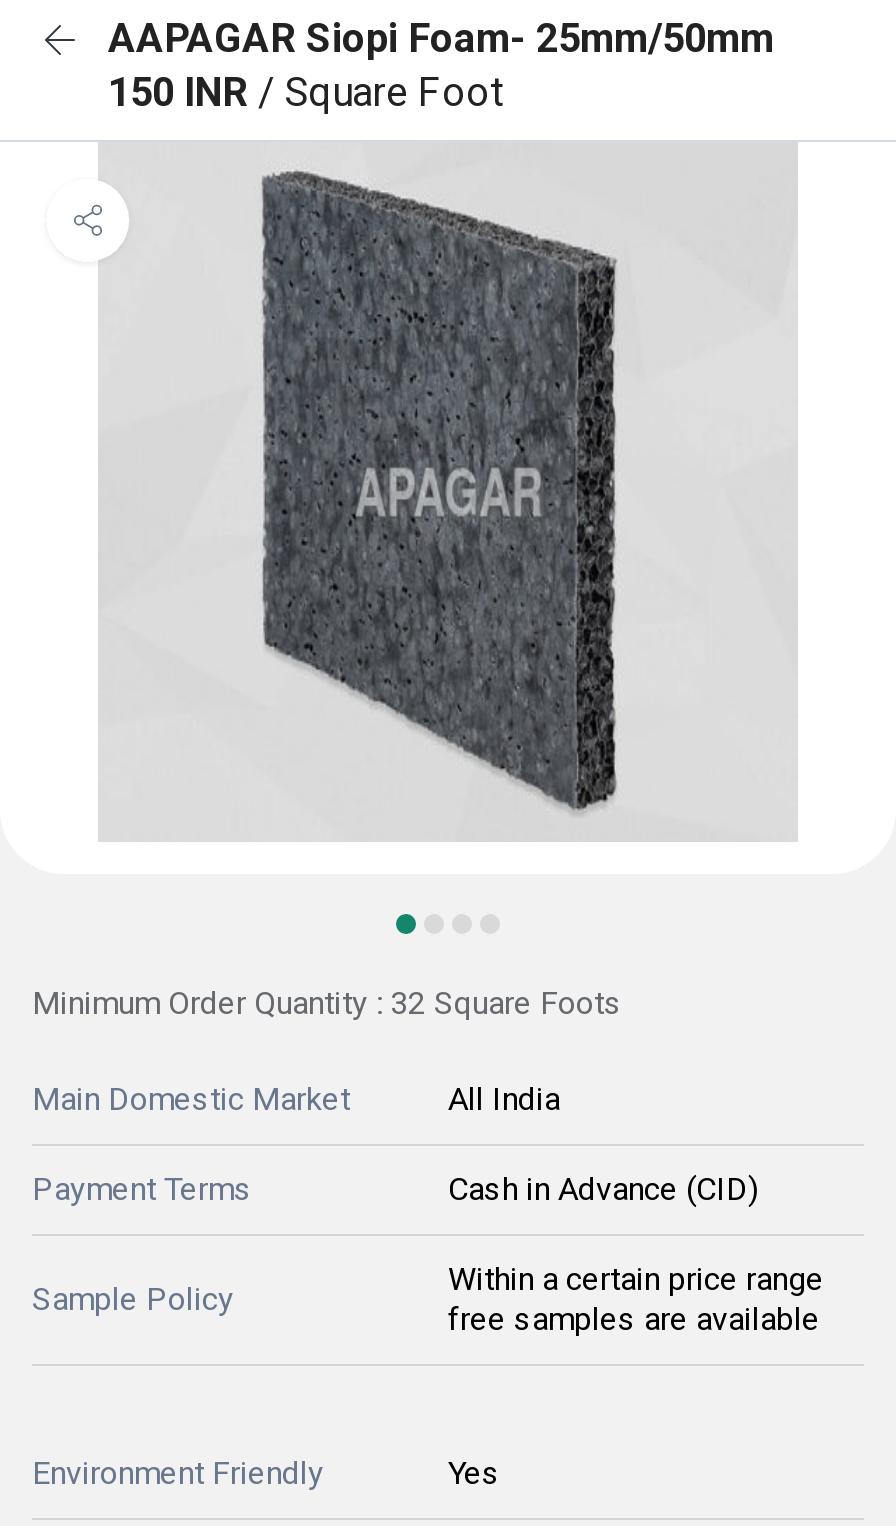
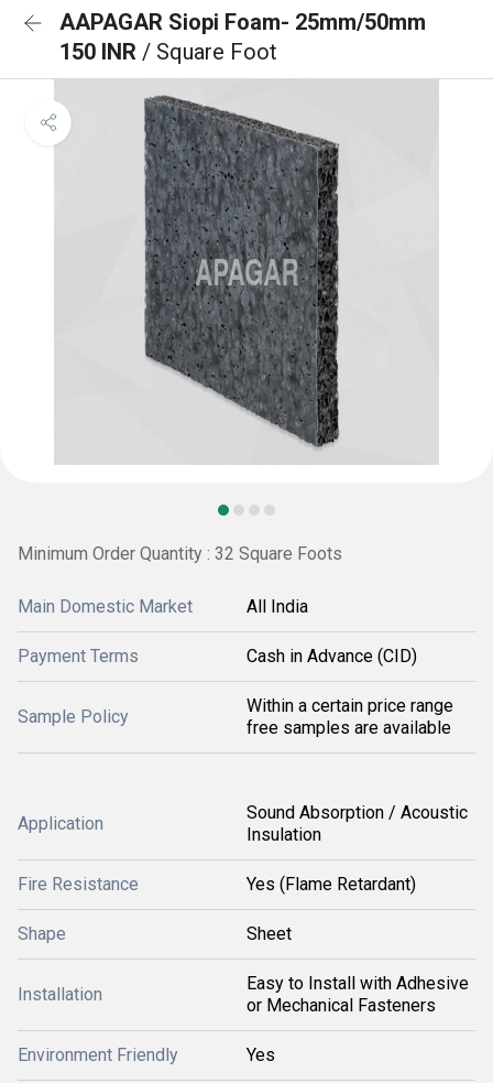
+ Application

+ Sound Absorption / Acoustic
+ Insulation
+ Fire Resistance
+ Yes (Flame Retardant)
+ Shape
+ Sheet
+ Installation

+ Easy to Install with Adhesive
+ or Mechanical Fasteners
